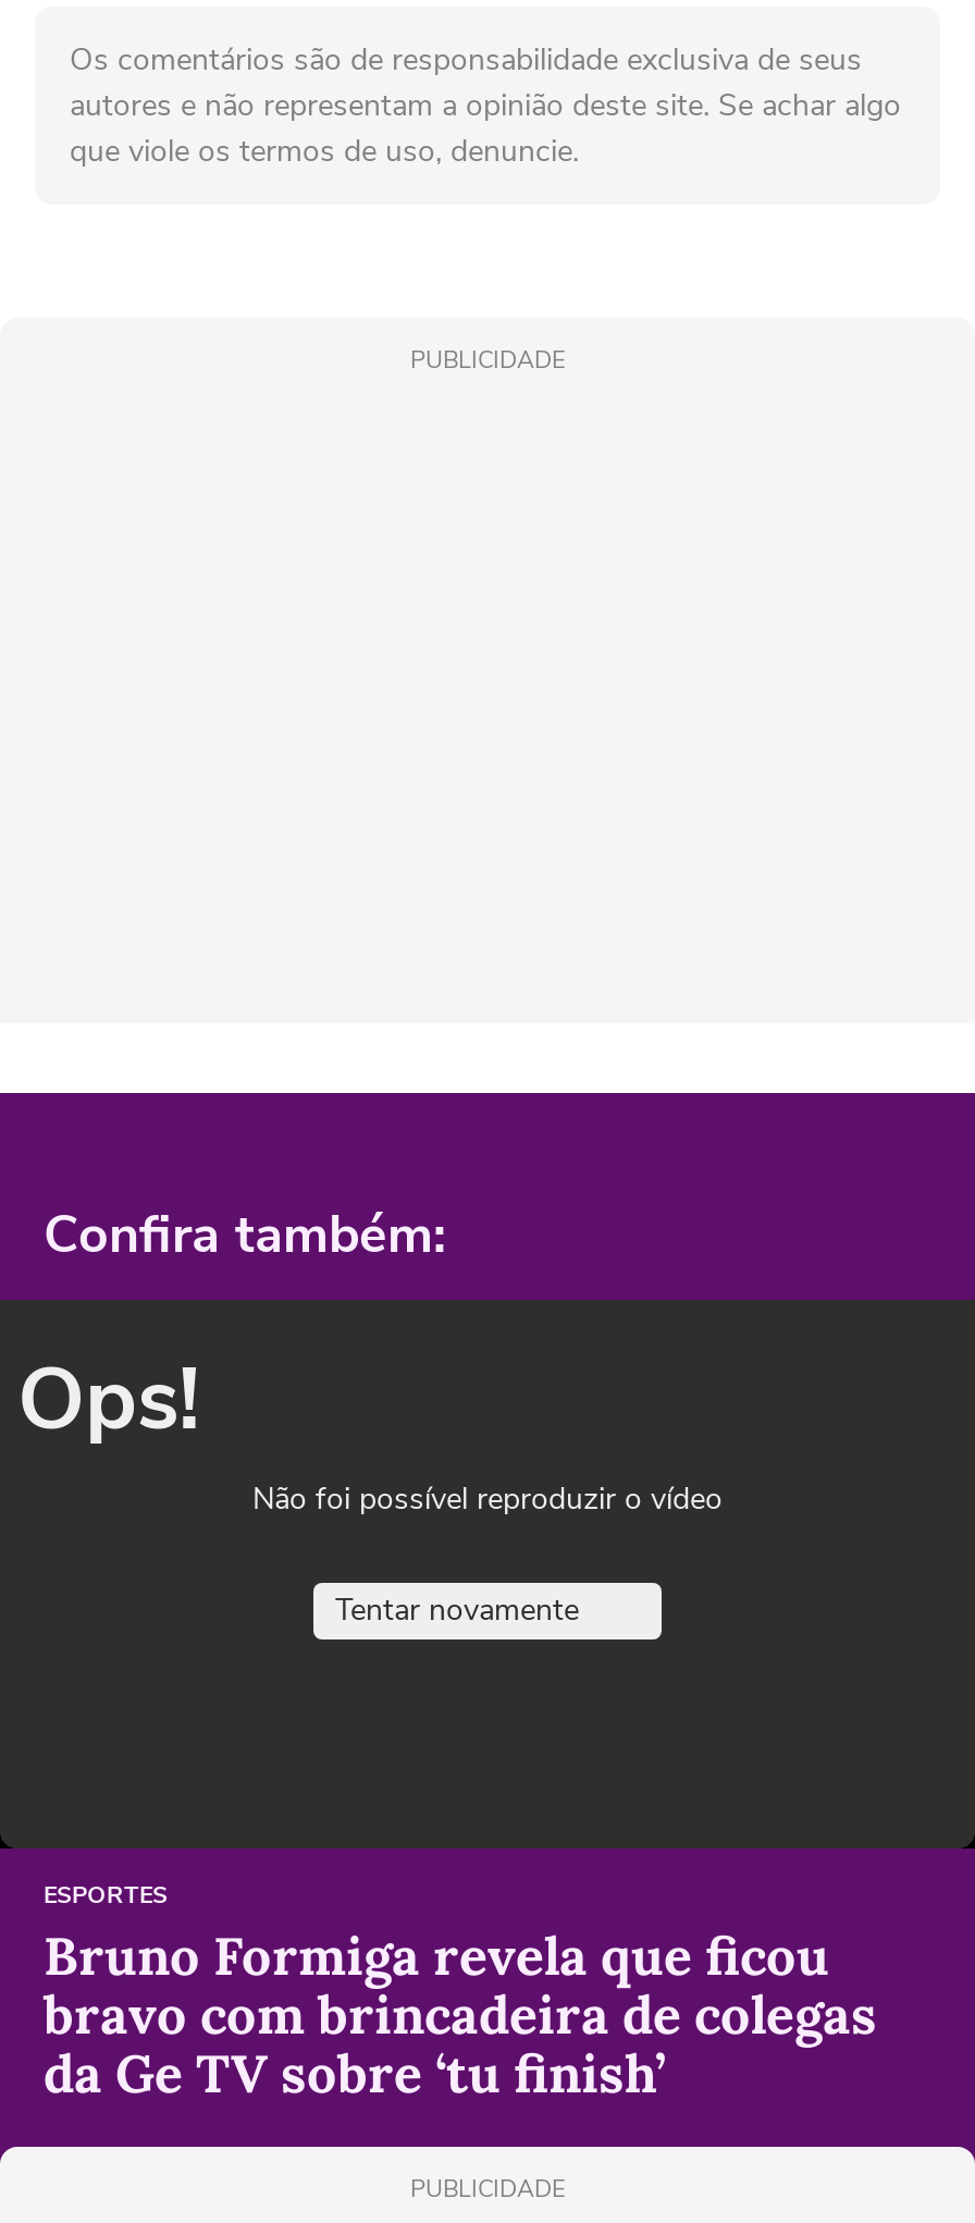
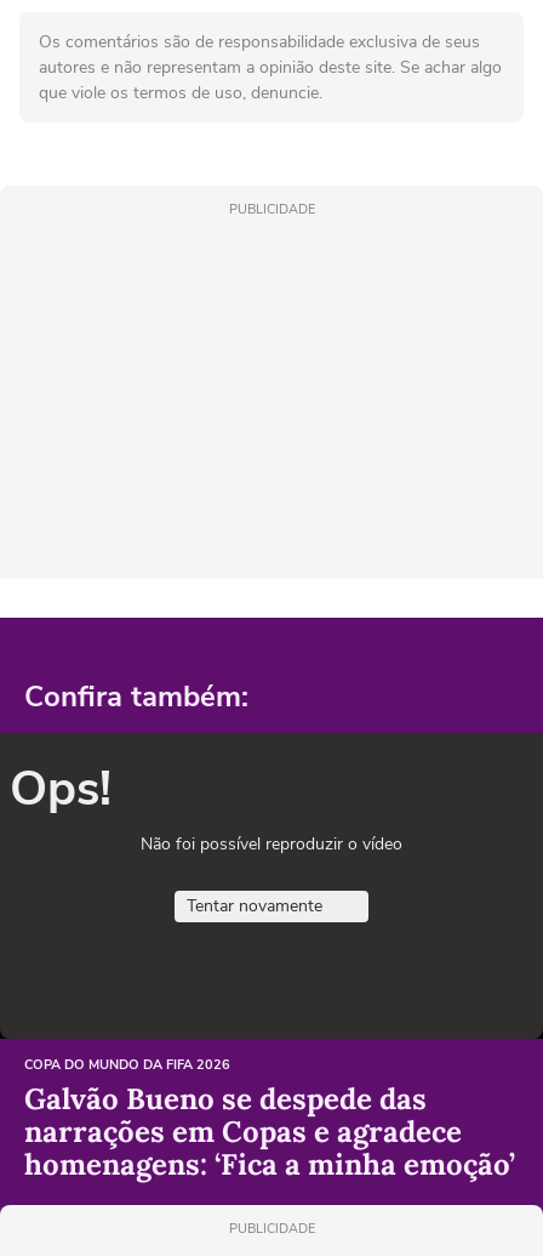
- ESPORTES
- Bruno Formiga revela que ficou
- bravo com brincadeira de colegas
- da Ge TV sobre ‘tu finish’
+ COPA DO MUNDO DA FIFA 2026
+ Galvão Bueno se despede das
+ narrações em Copas e agradece
+ homenagens: ‘Fica a minha emoção’
